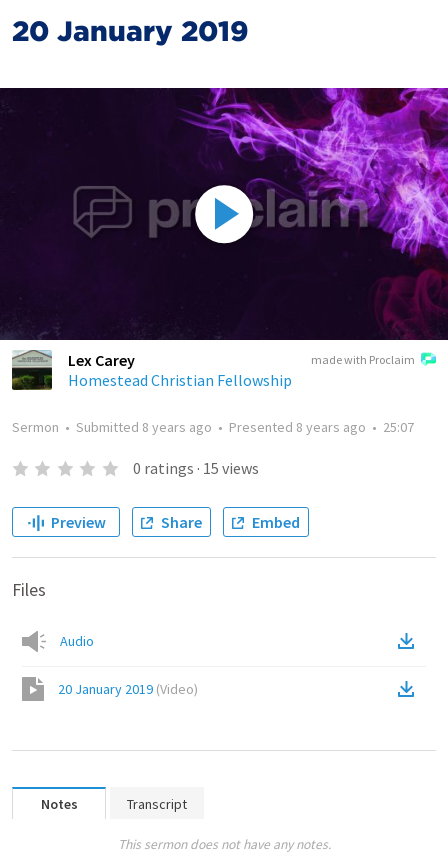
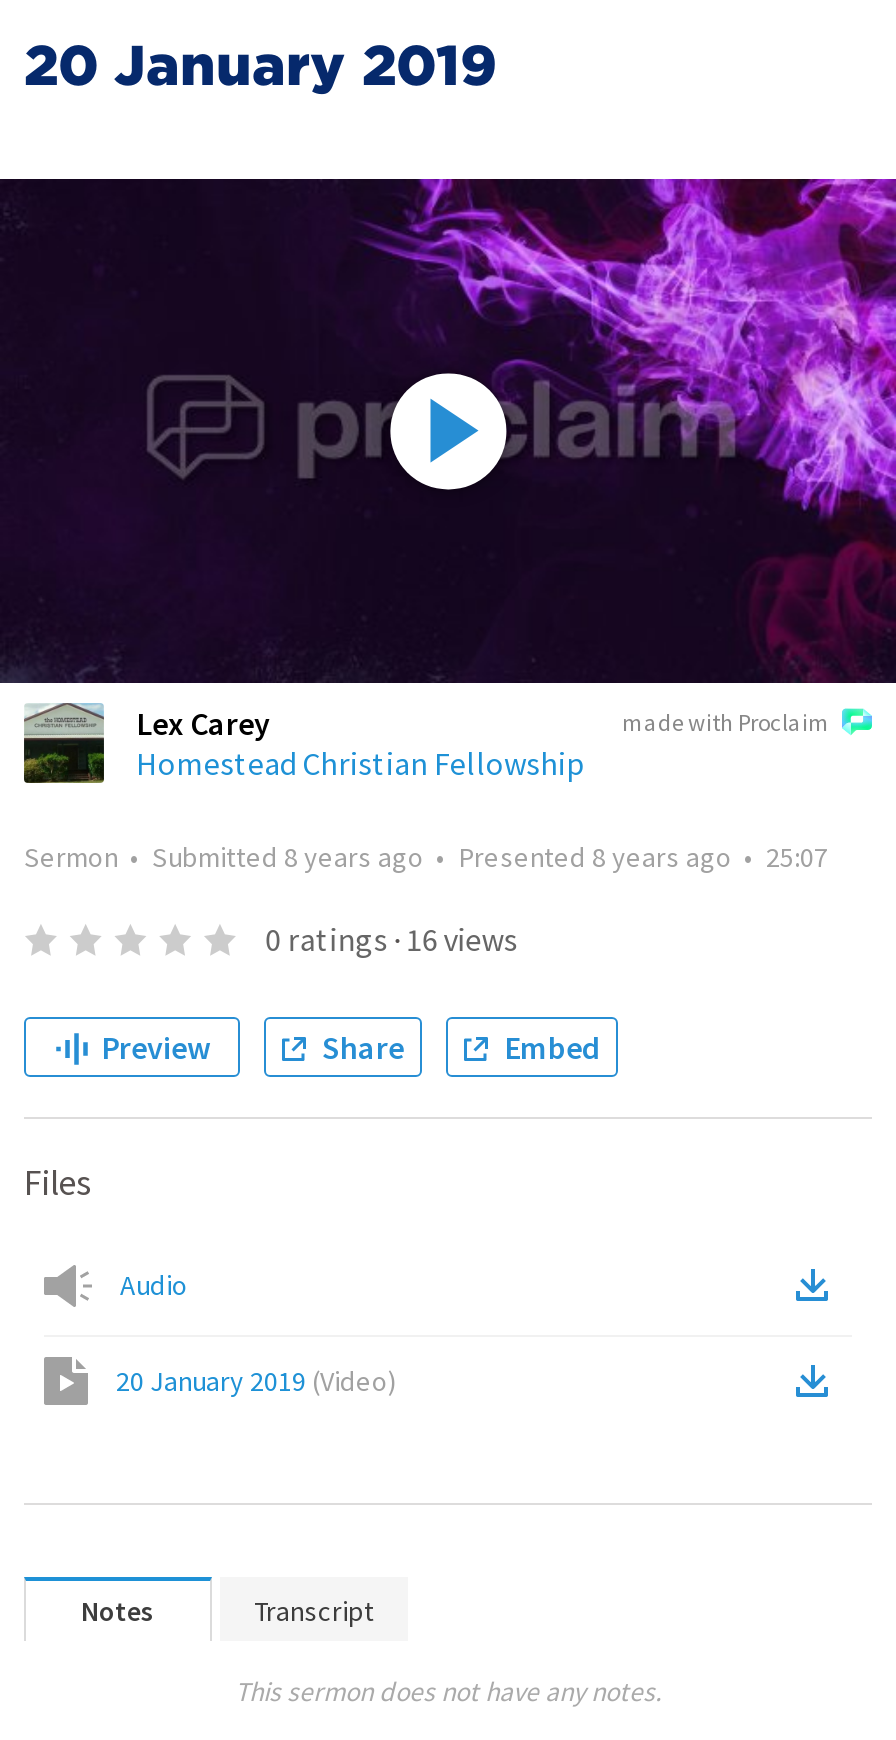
- 0 ratings · 15 views
+ 0 ratings · 16 views
